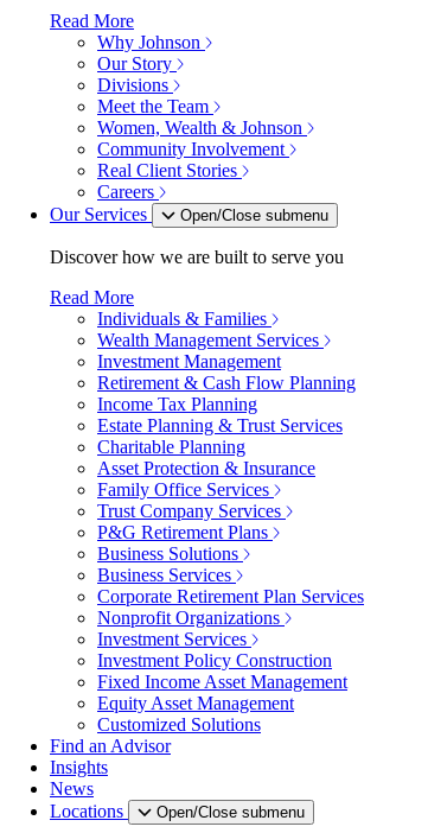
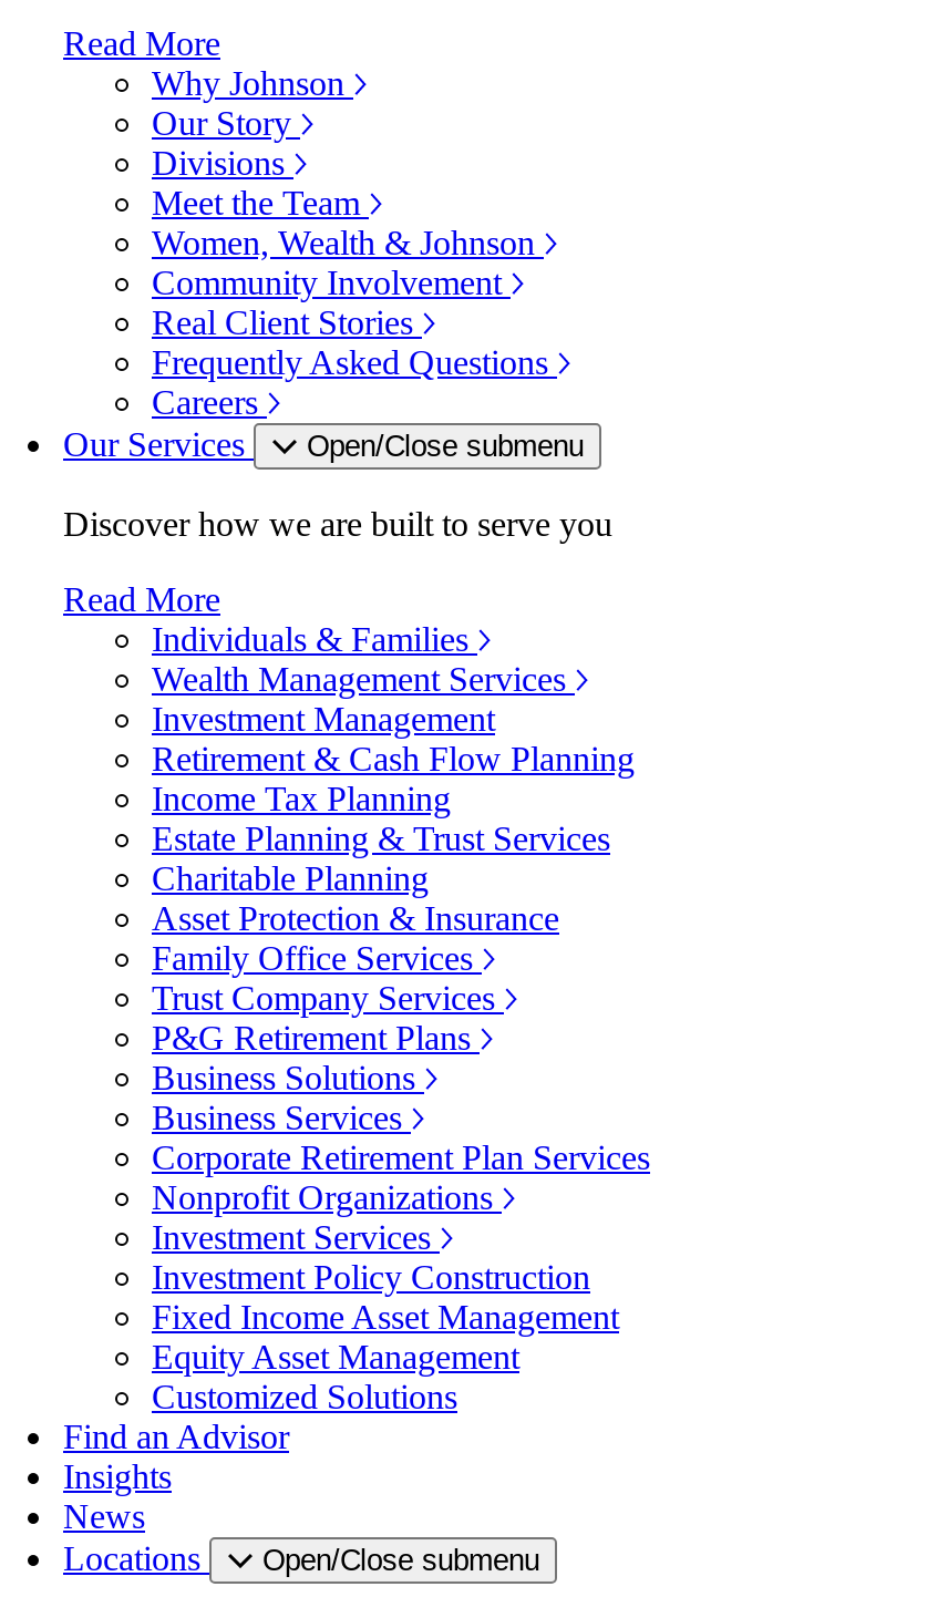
+ Frequently Asked Questions
